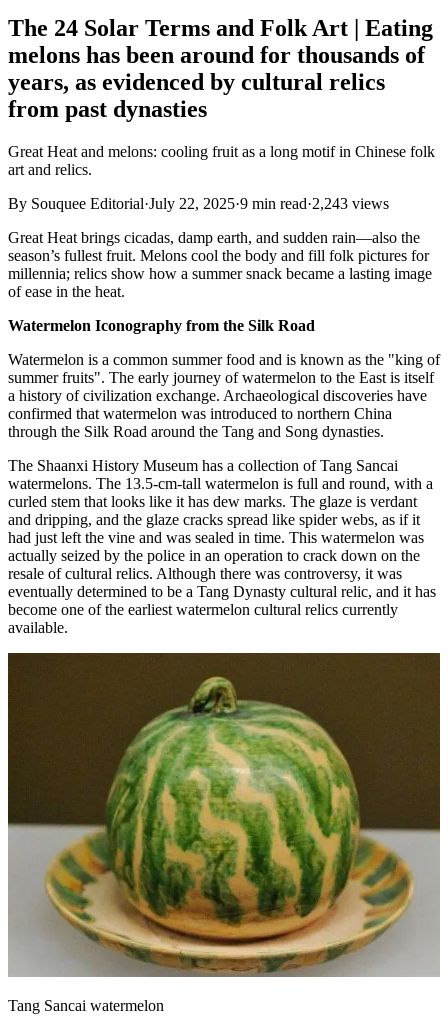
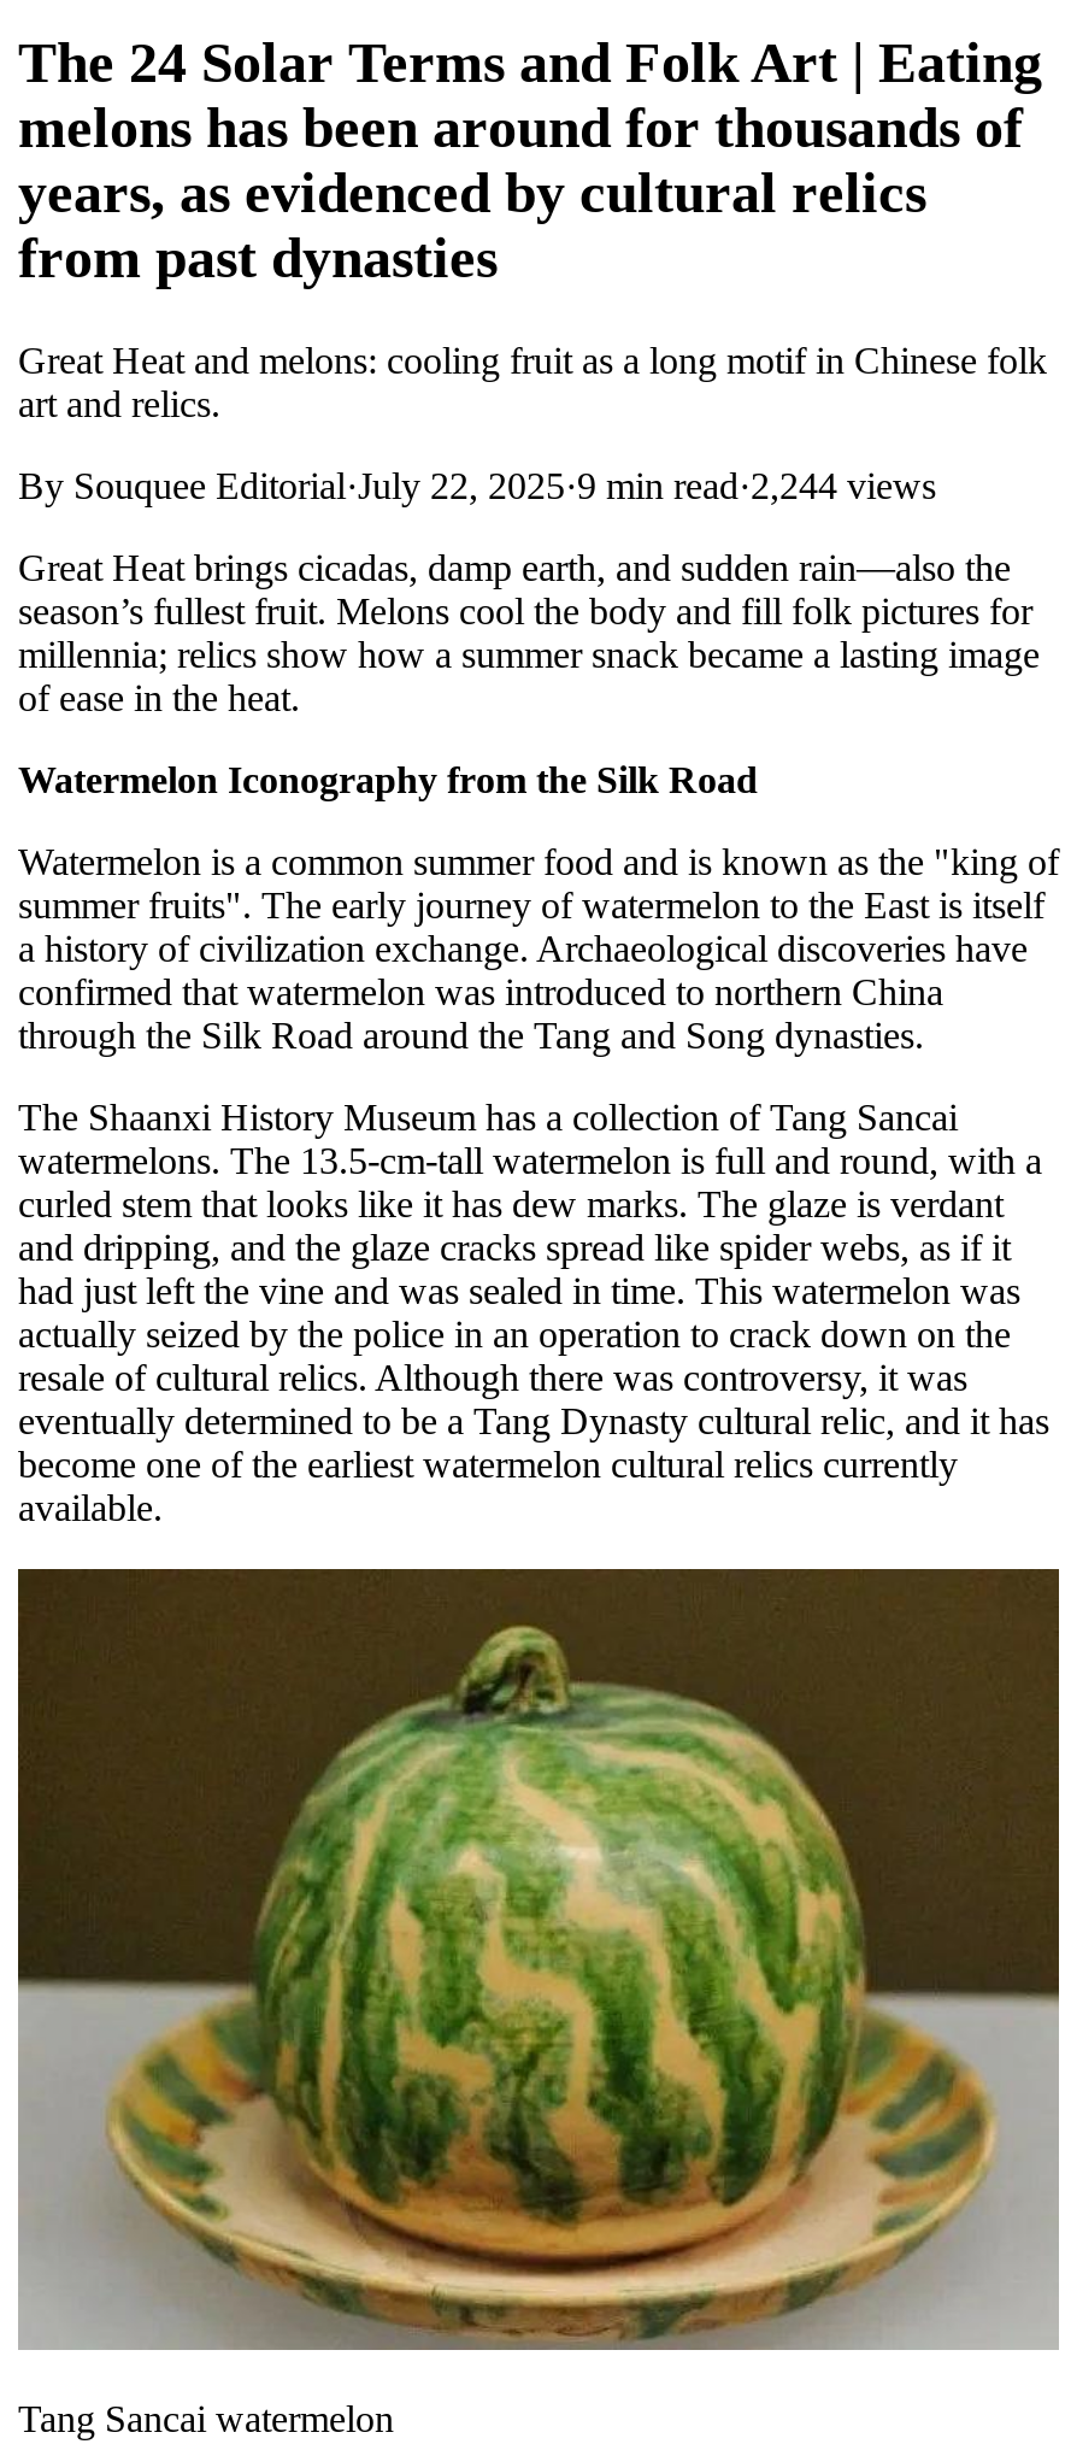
- By Souquee Editorial·July 22, 2025·9 min read·2,243 views
+ By Souquee Editorial·July 22, 2025·9 min read·2,244 views
